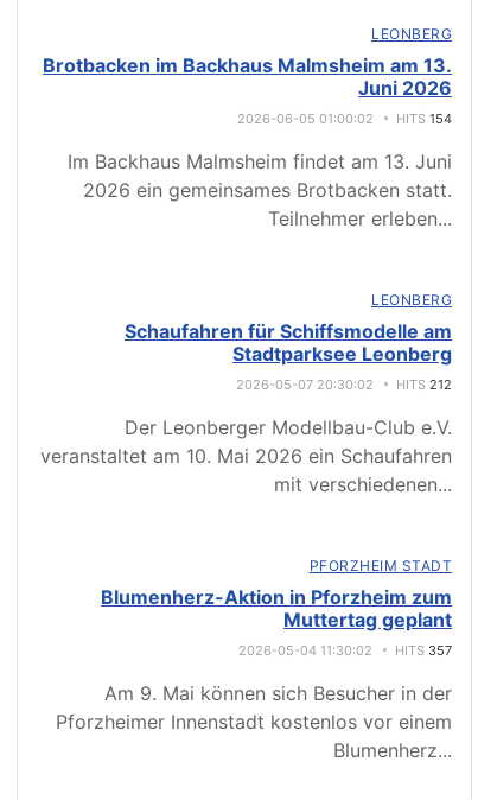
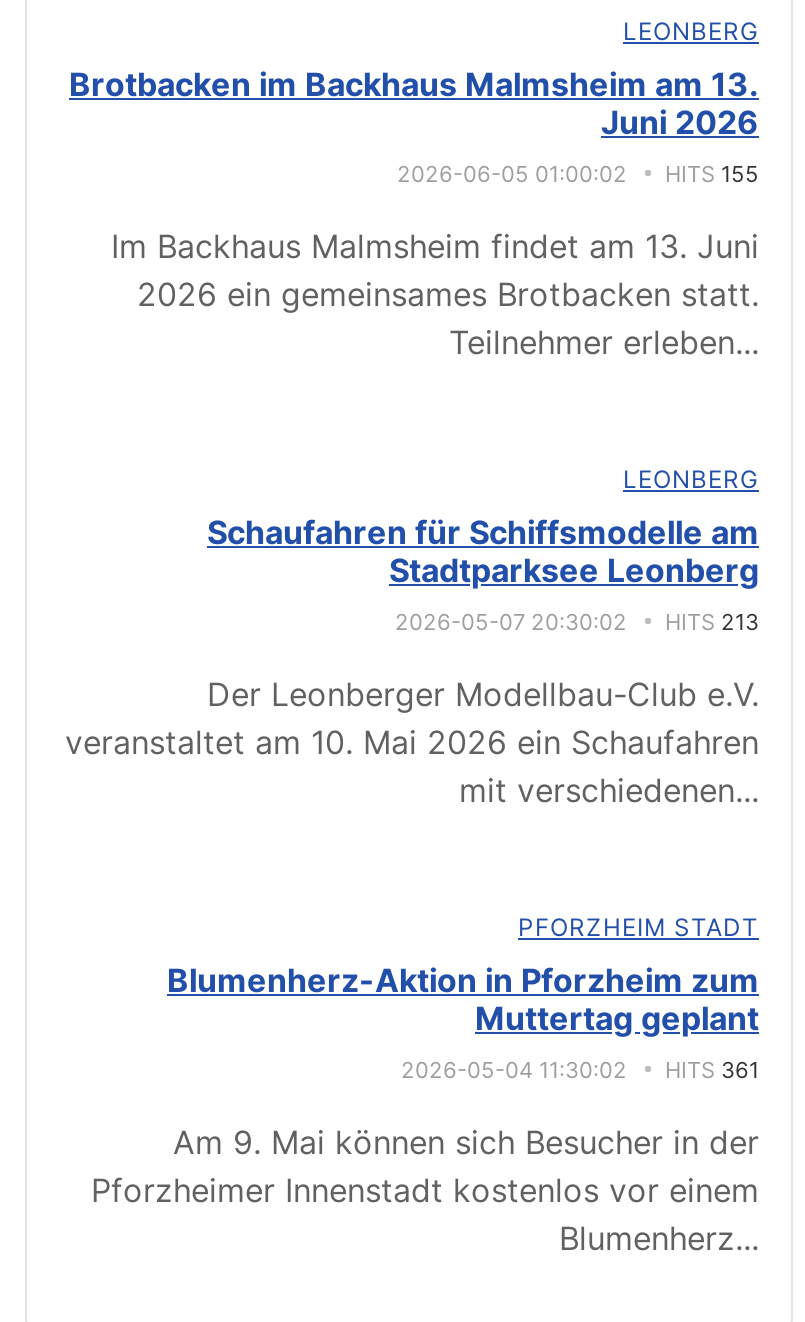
- 2026-06-05 01:00:02 HITS 154
+ 2026-06-05 01:00:02 HITS 155

- 2026-05-07 20:30:02 HITS 212
+ 2026-05-07 20:30:02 HITS 213

- 2026-05-04 11:30:02 HITS 357
+ 2026-05-04 11:30:02 HITS 361
